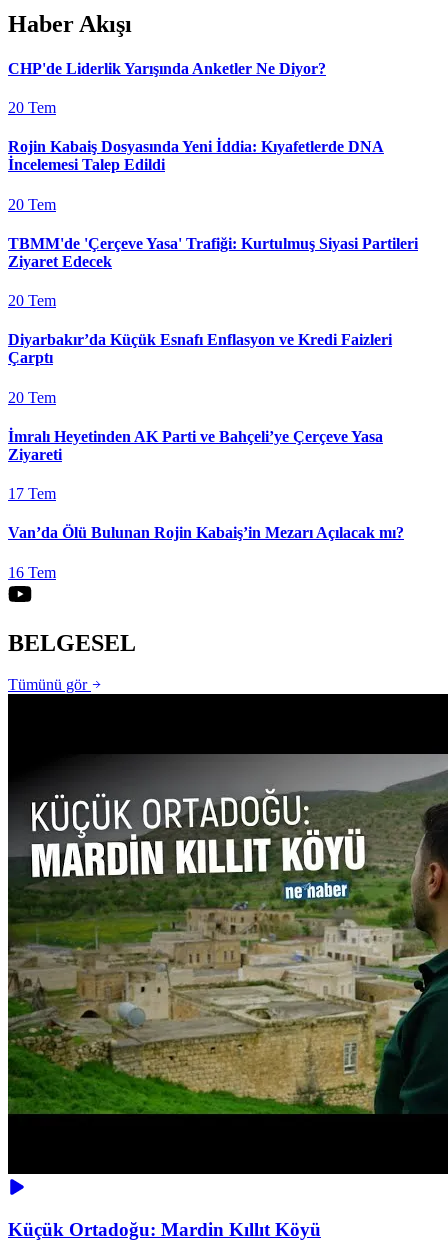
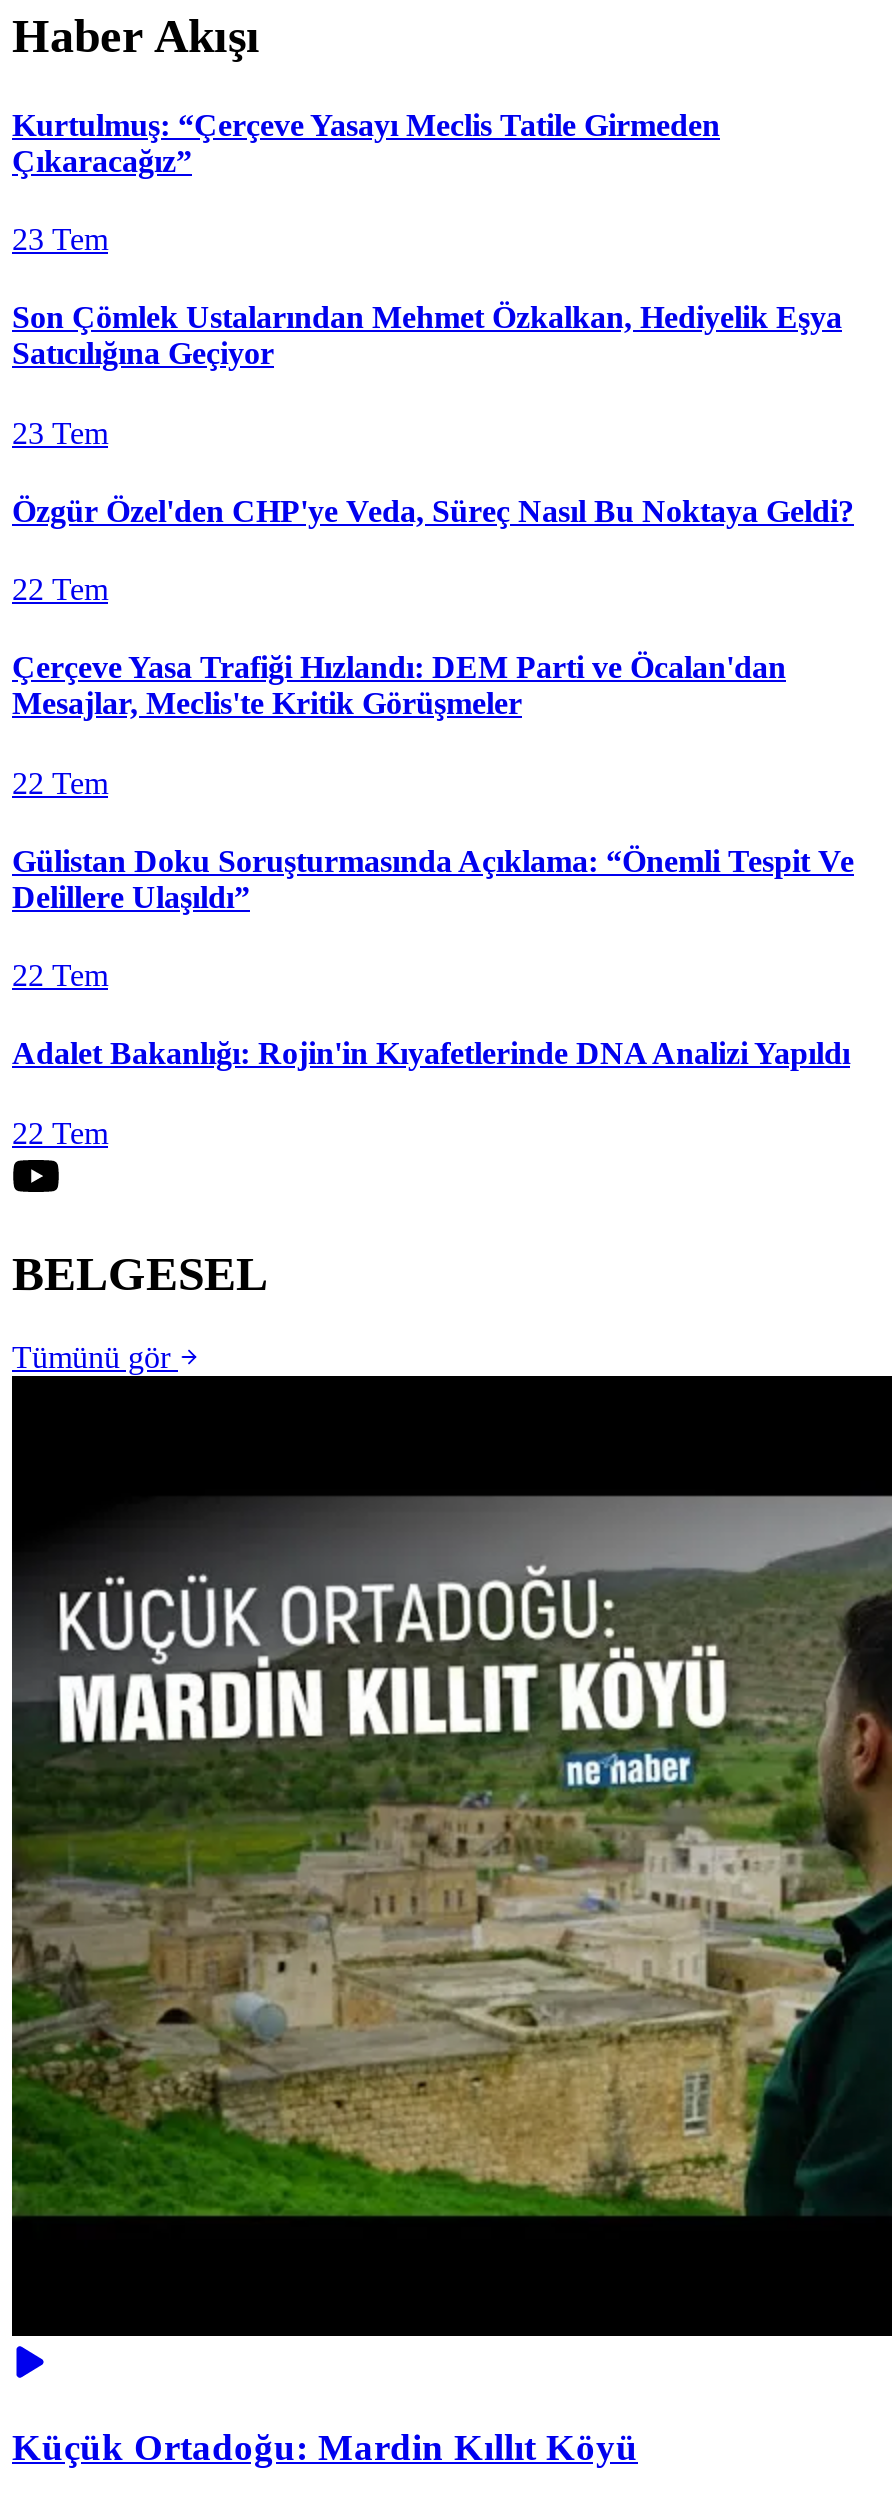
- CHP'de Liderlik Yarışında Anketler Ne Diyor?
+ Kurtulmuş: “Çerçeve Yasayı Meclis Tatile Girmeden
+ Çıkaracağız”

- 20 Tem
+ 23 Tem

- Rojin Kabaiş Dosyasında Yeni İddia: Kıyafetlerde DNA
- İncelemesi Talep Edildi
+ Son Çömlek Ustalarından Mehmet Özkalkan, Hediyelik Eşya
+ Satıcılığına Geçiyor

- 20 Tem
+ 23 Tem

- TBMM'de 'Çerçeve Yasa' Trafiği: Kurtulmuş Siyasi Partileri
- Ziyaret Edecek
+ Özgür Özel'den CHP'ye Veda, Süreç Nasıl Bu Noktaya Geldi?

- 20 Tem
+ 22 Tem

- Diyarbakır’da Küçük Esnafı Enflasyon ve Kredi Faizleri
- Çarptı
+ Çerçeve Yasa Trafiği Hızlandı: DEM Parti ve Öcalan'dan
+ Mesajlar, Meclis'te Kritik Görüşmeler

- 20 Tem
+ 22 Tem

- İmralı Heyetinden AK Parti ve Bahçeli’ye Çerçeve Yasa
- Ziyareti
+ Gülistan Doku Soruşturmasında Açıklama: “Önemli Tespit Ve
+ Delillere Ulaşıldı”

- 17 Tem
+ 22 Tem

- Van’da Ölü Bulunan Rojin Kabaiş’in Mezarı Açılacak mı?
+ Adalet Bakanlığı: Rojin'in Kıyafetlerinde DNA Analizi Yapıldı

- 16 Tem
+ 22 Tem
